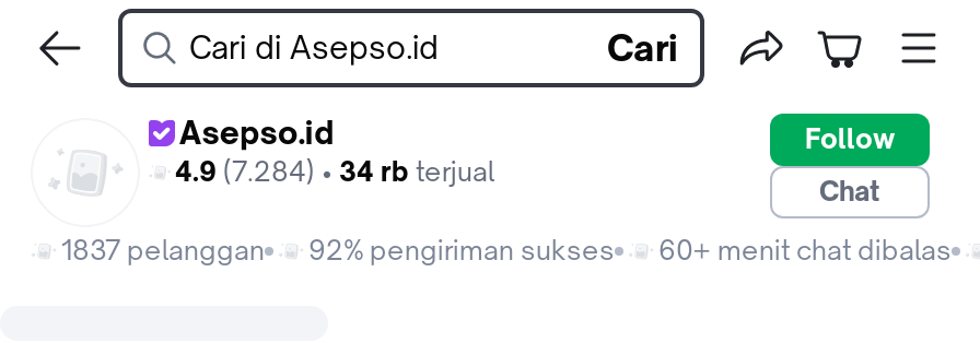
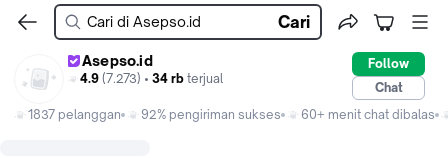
- 4.9 (7.284) • 34 rb terjual
+ 4.9 (7.273) • 34 rb terjual
